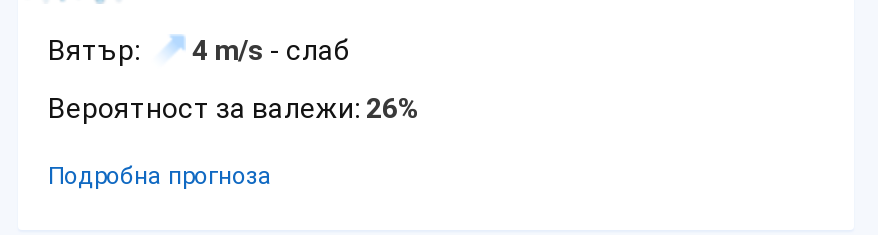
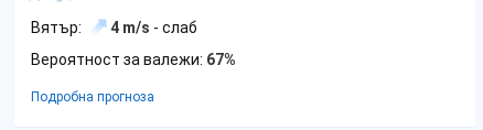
- Вероятност за валежи: 26%
+ Вероятност за валежи: 67%
